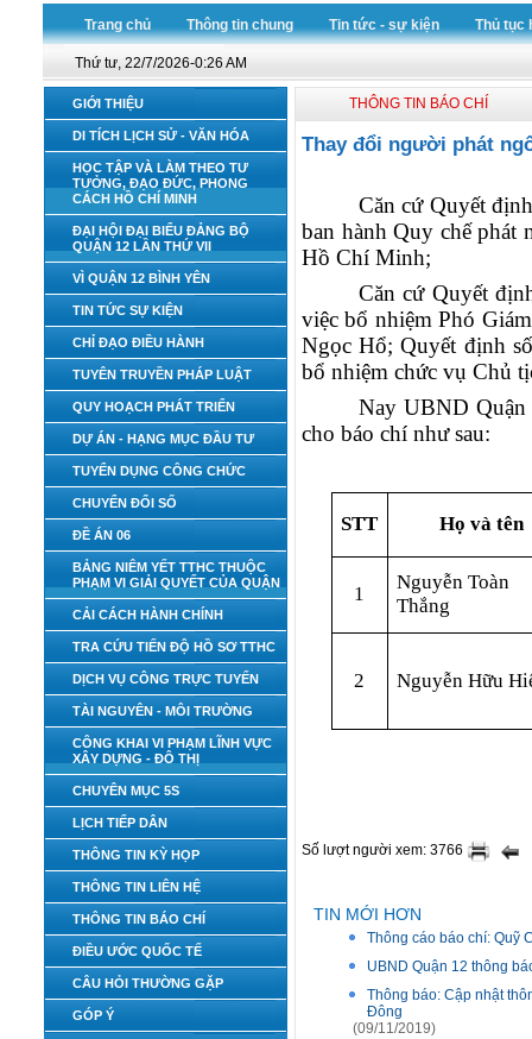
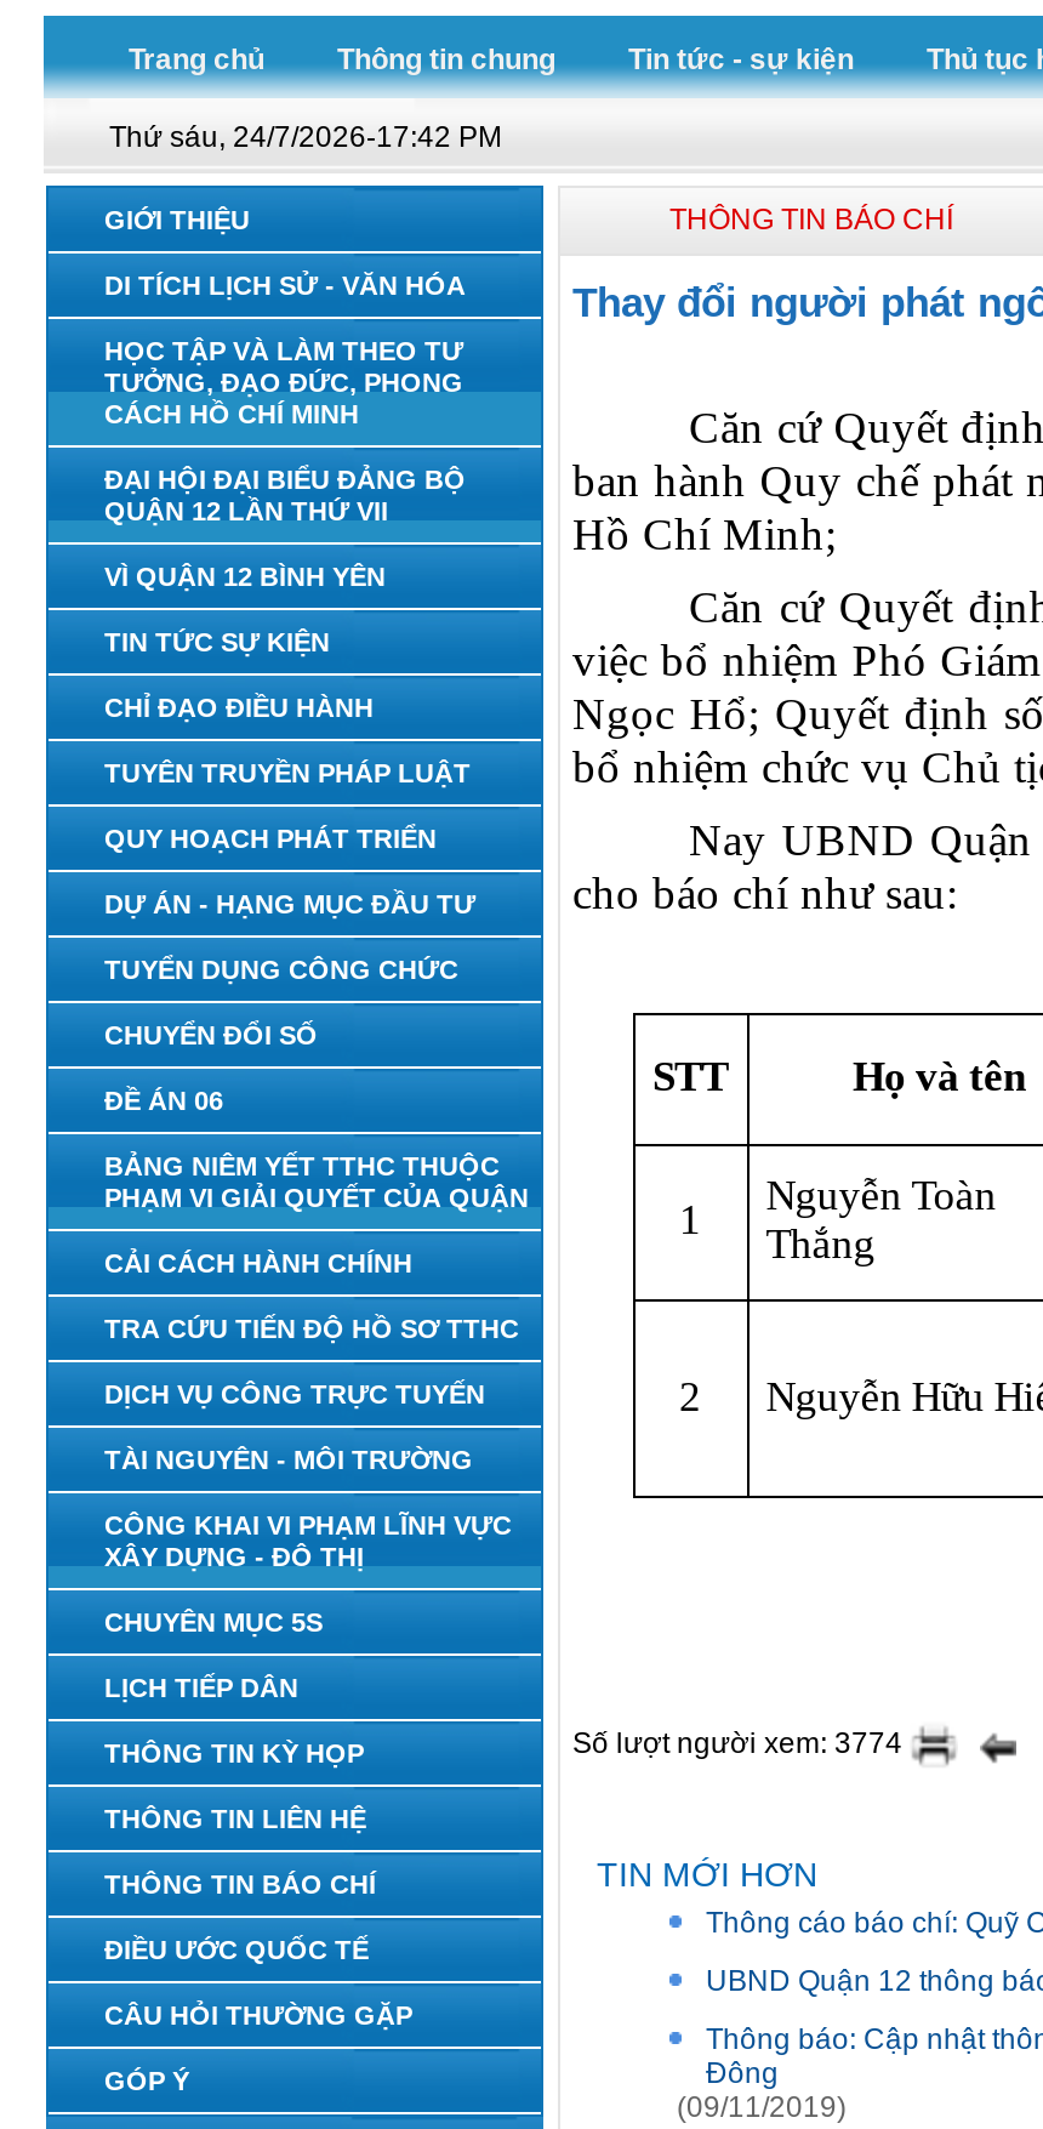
- Thứ tư, 22/7/2026-0:26 AM
+ Thứ sáu, 24/7/2026-17:42 PM

- Số lượt người xem: 3766
+ Số lượt người xem: 3774
